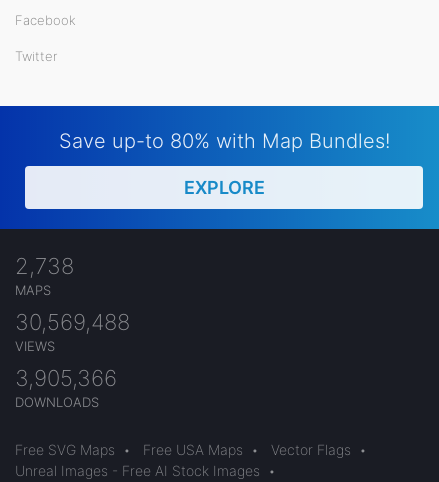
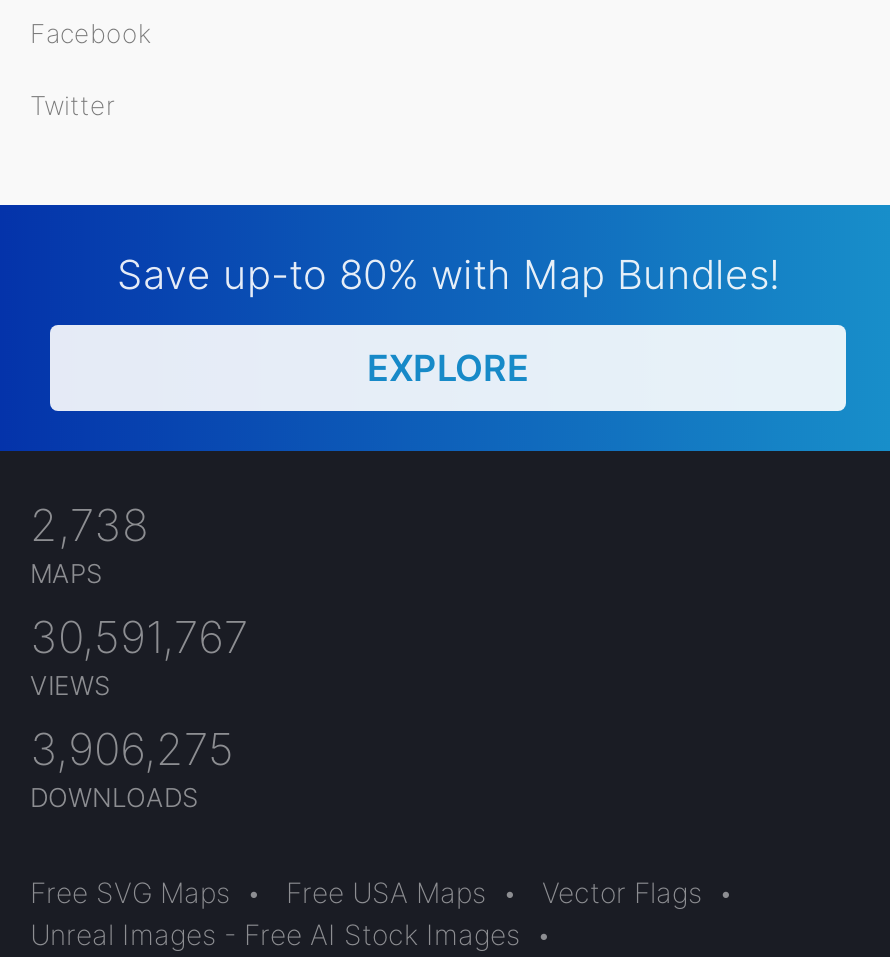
- 30,569,488
+ 30,591,767

- 3,905,366
+ 3,906,275
